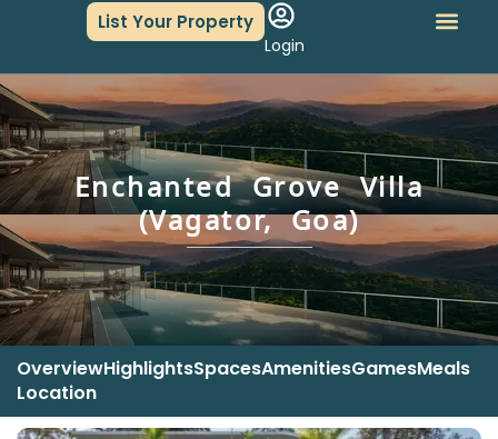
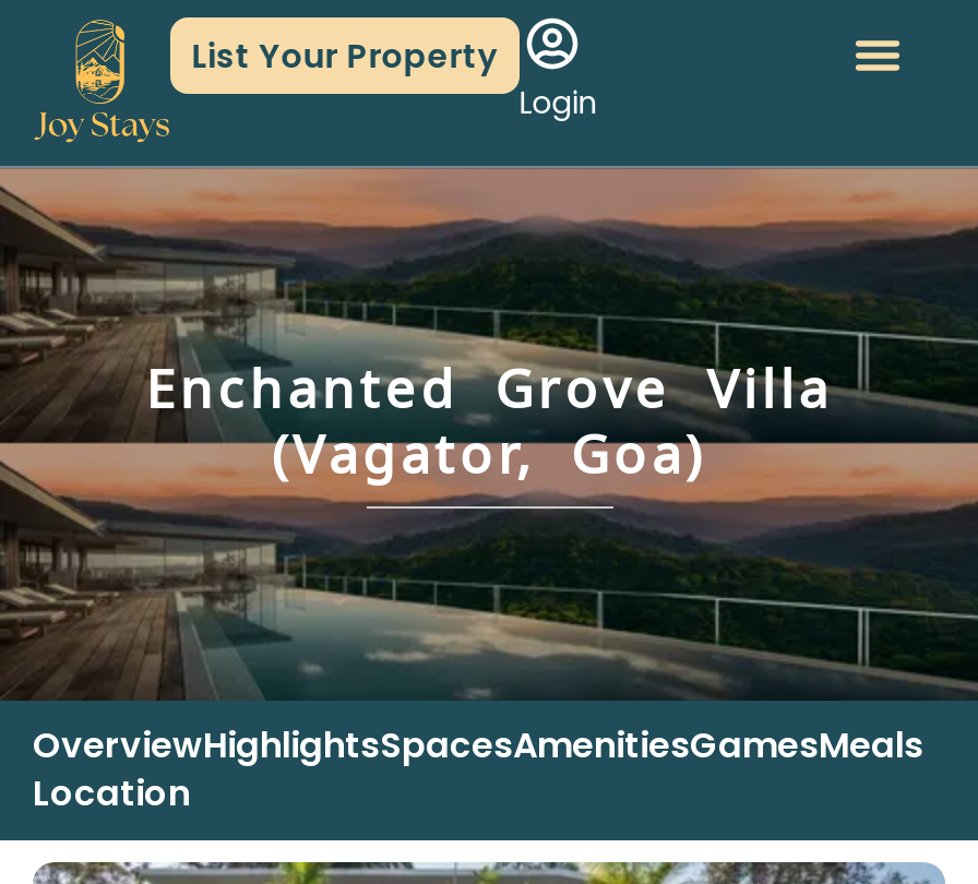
+ [image]
